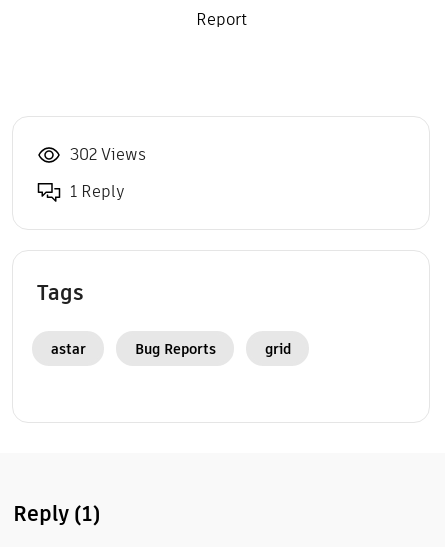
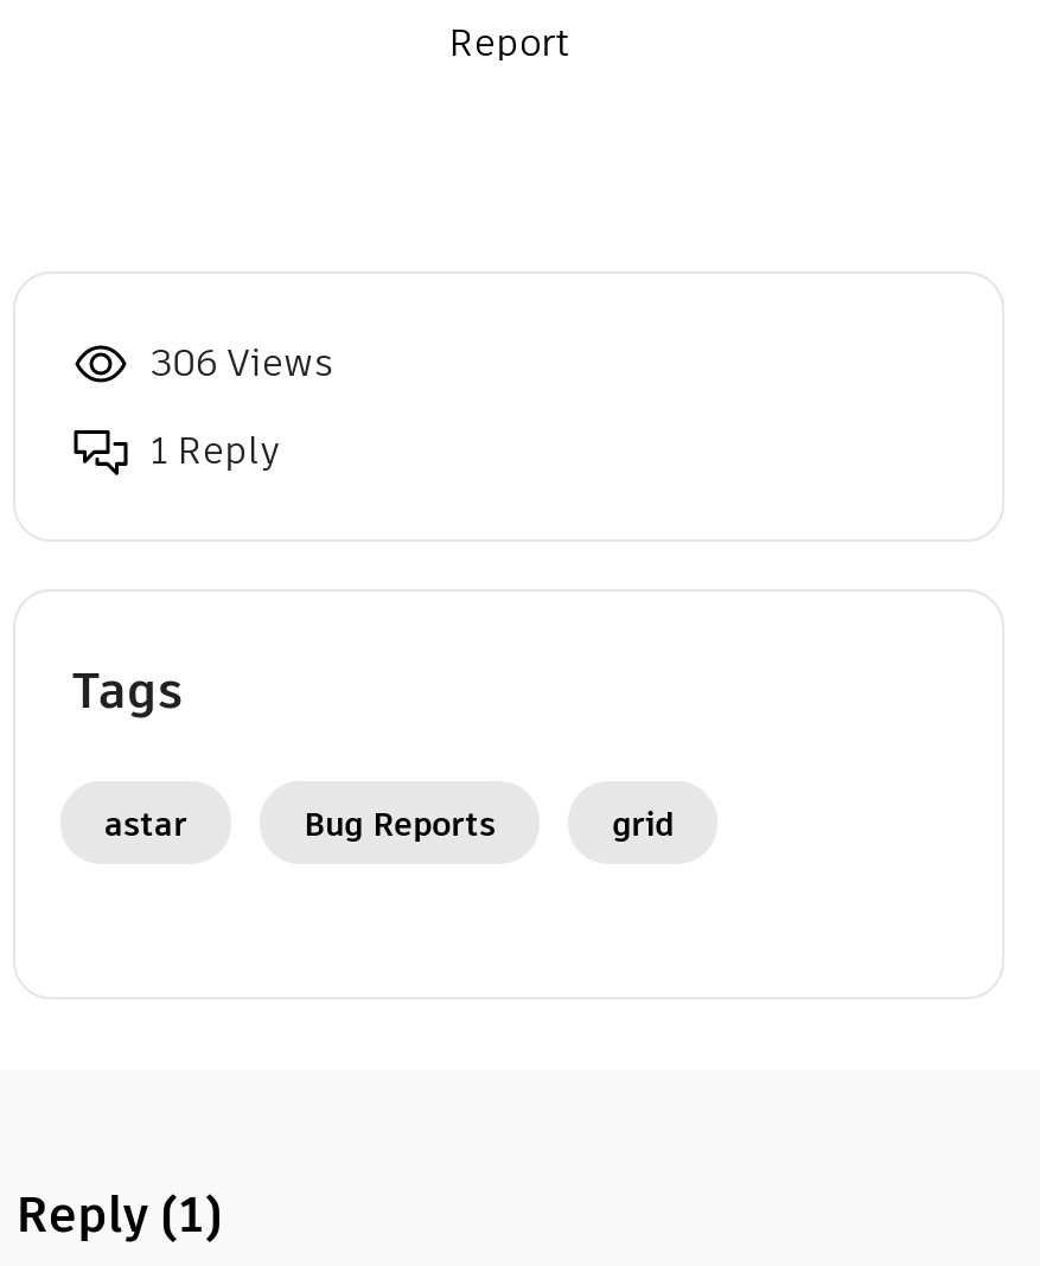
- 302 Views
+ 306 Views
